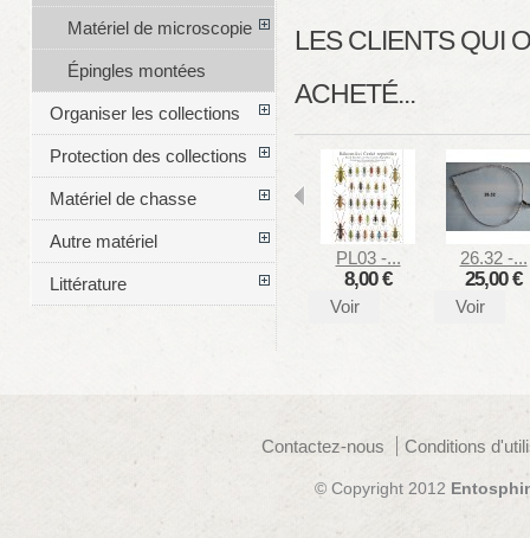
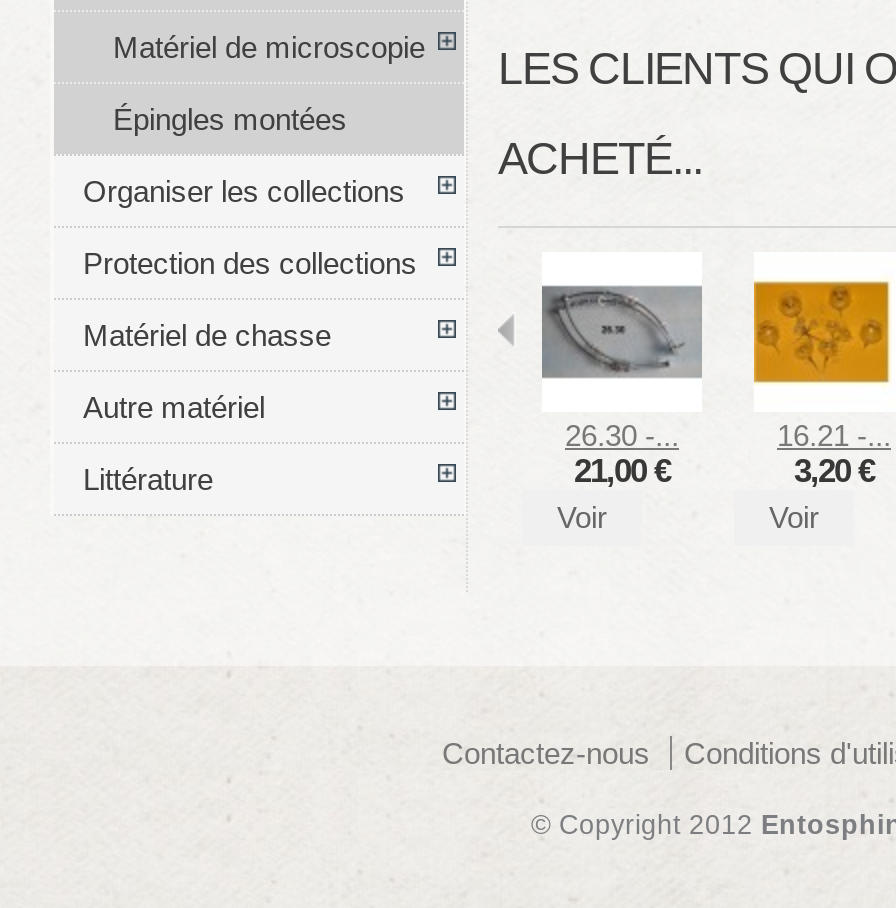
- [image]
- PL03 -...
- 8,00 €
+ [image]
+ 26.30 -...
+ 21,00 €

- [image]
- 26.32 -...
+ [image]
+ 16.21 -...

- 25,00 €
+ 3,20 €
